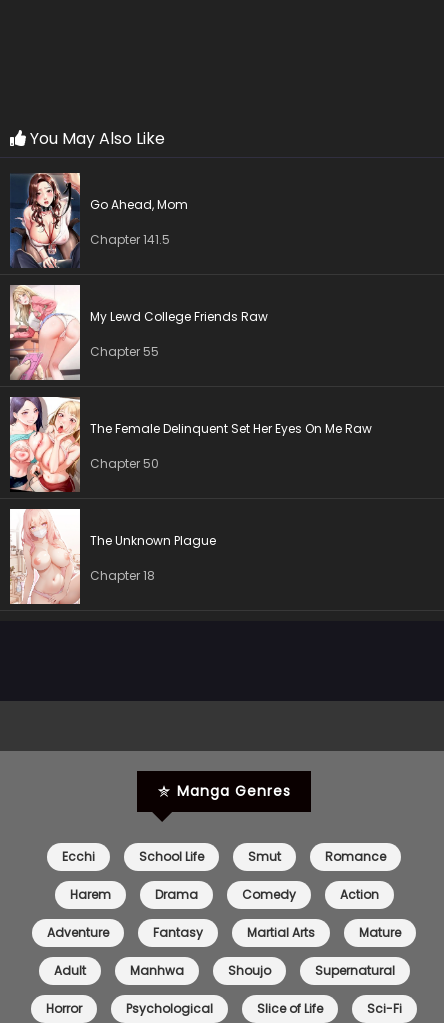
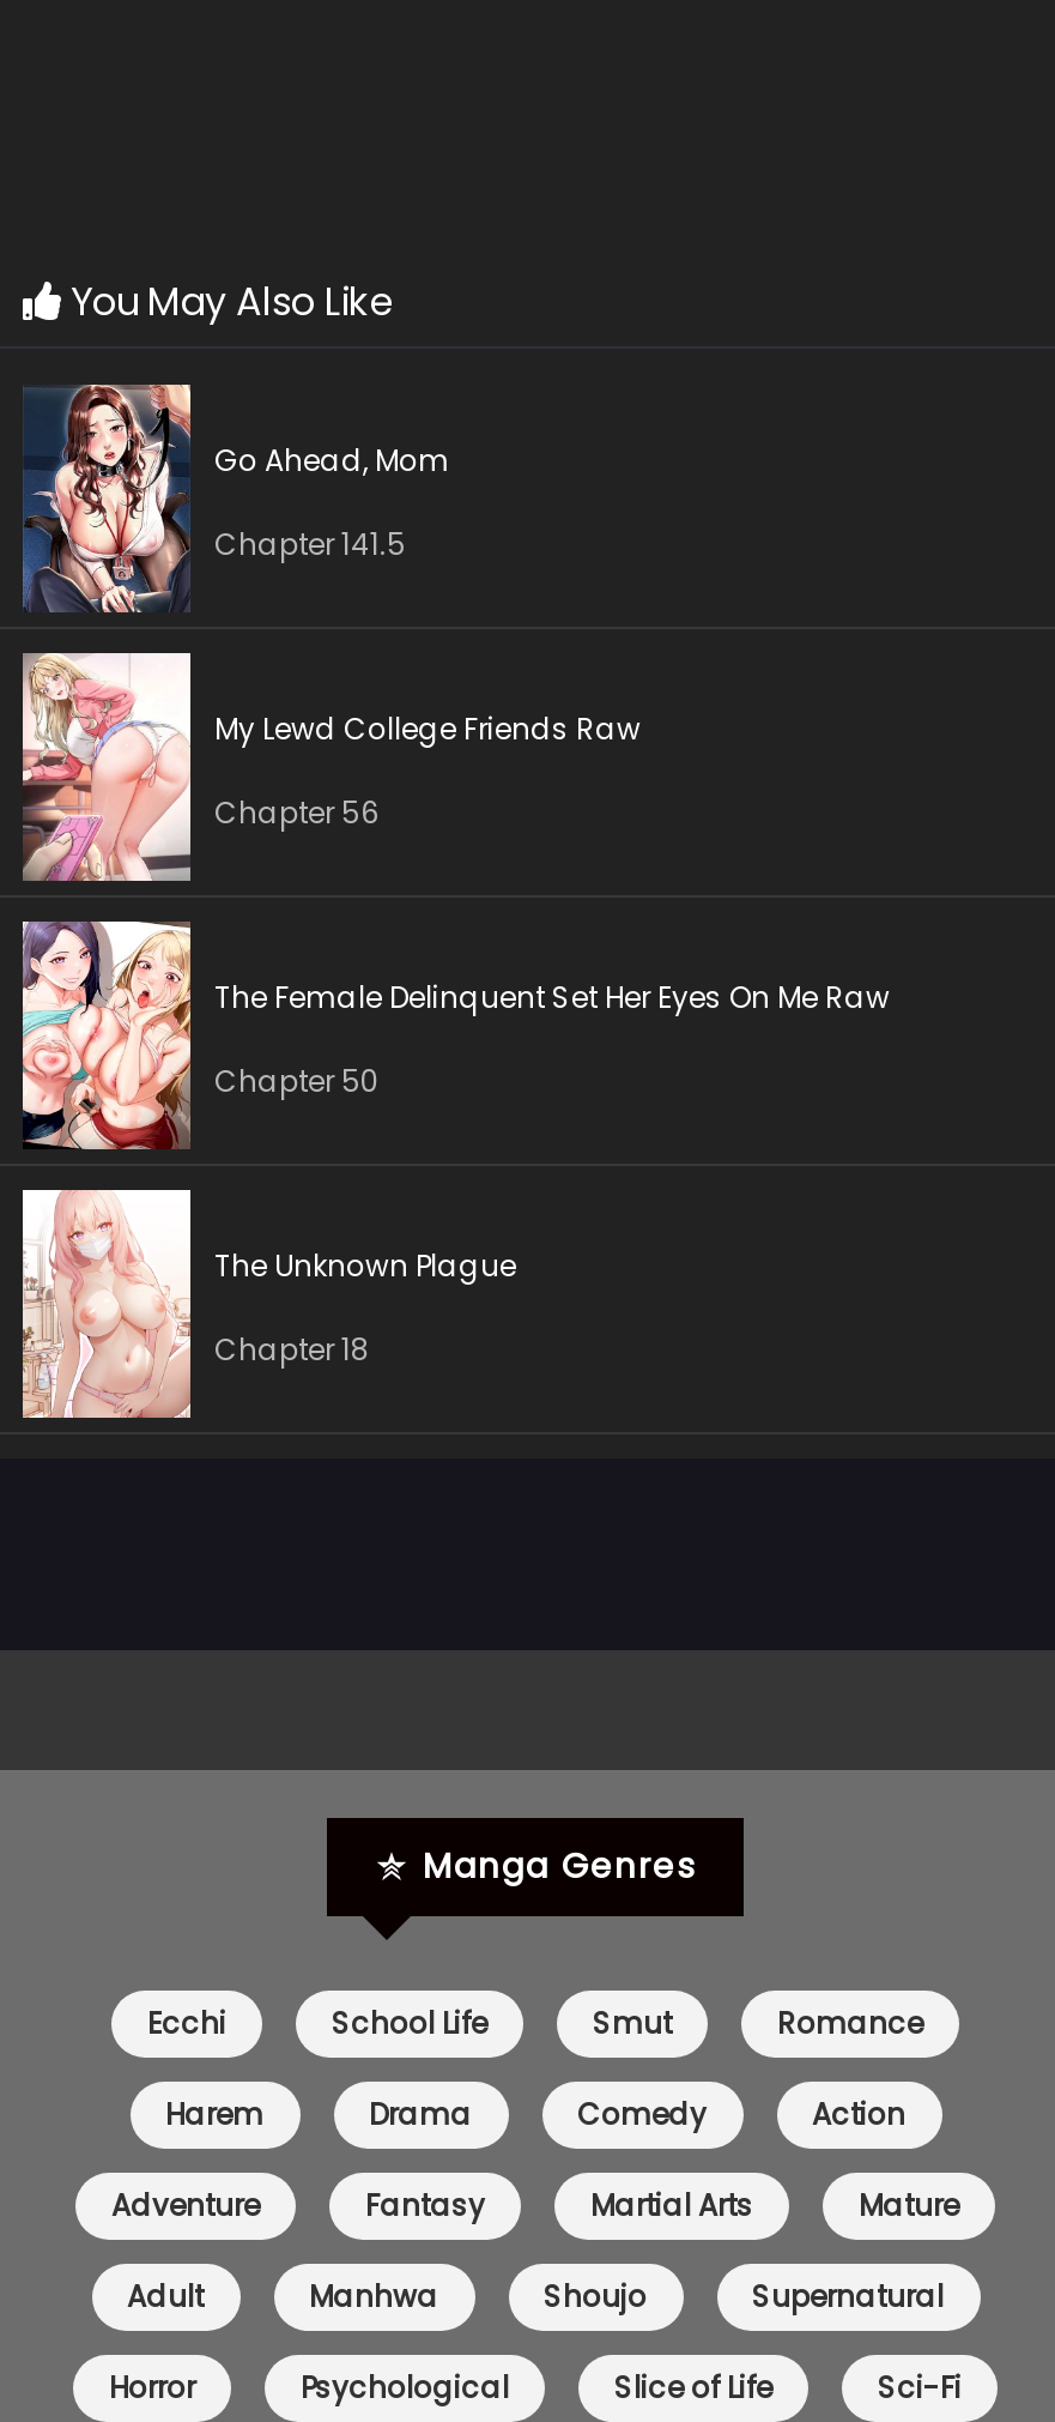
- Chapter 55
+ Chapter 56
